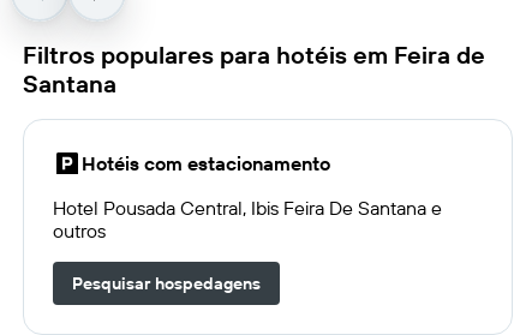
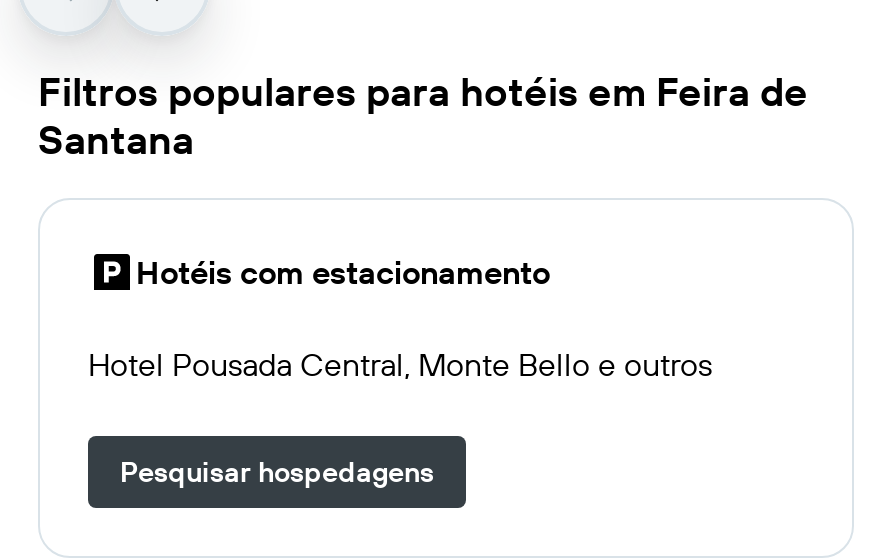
- Hotel Pousada Central, Ibis Feira De Santana e
- outros
+ Hotel Pousada Central, Monte Bello e outros
